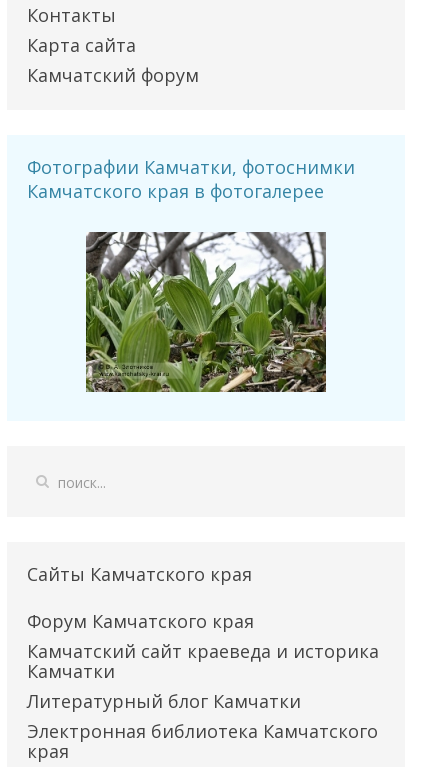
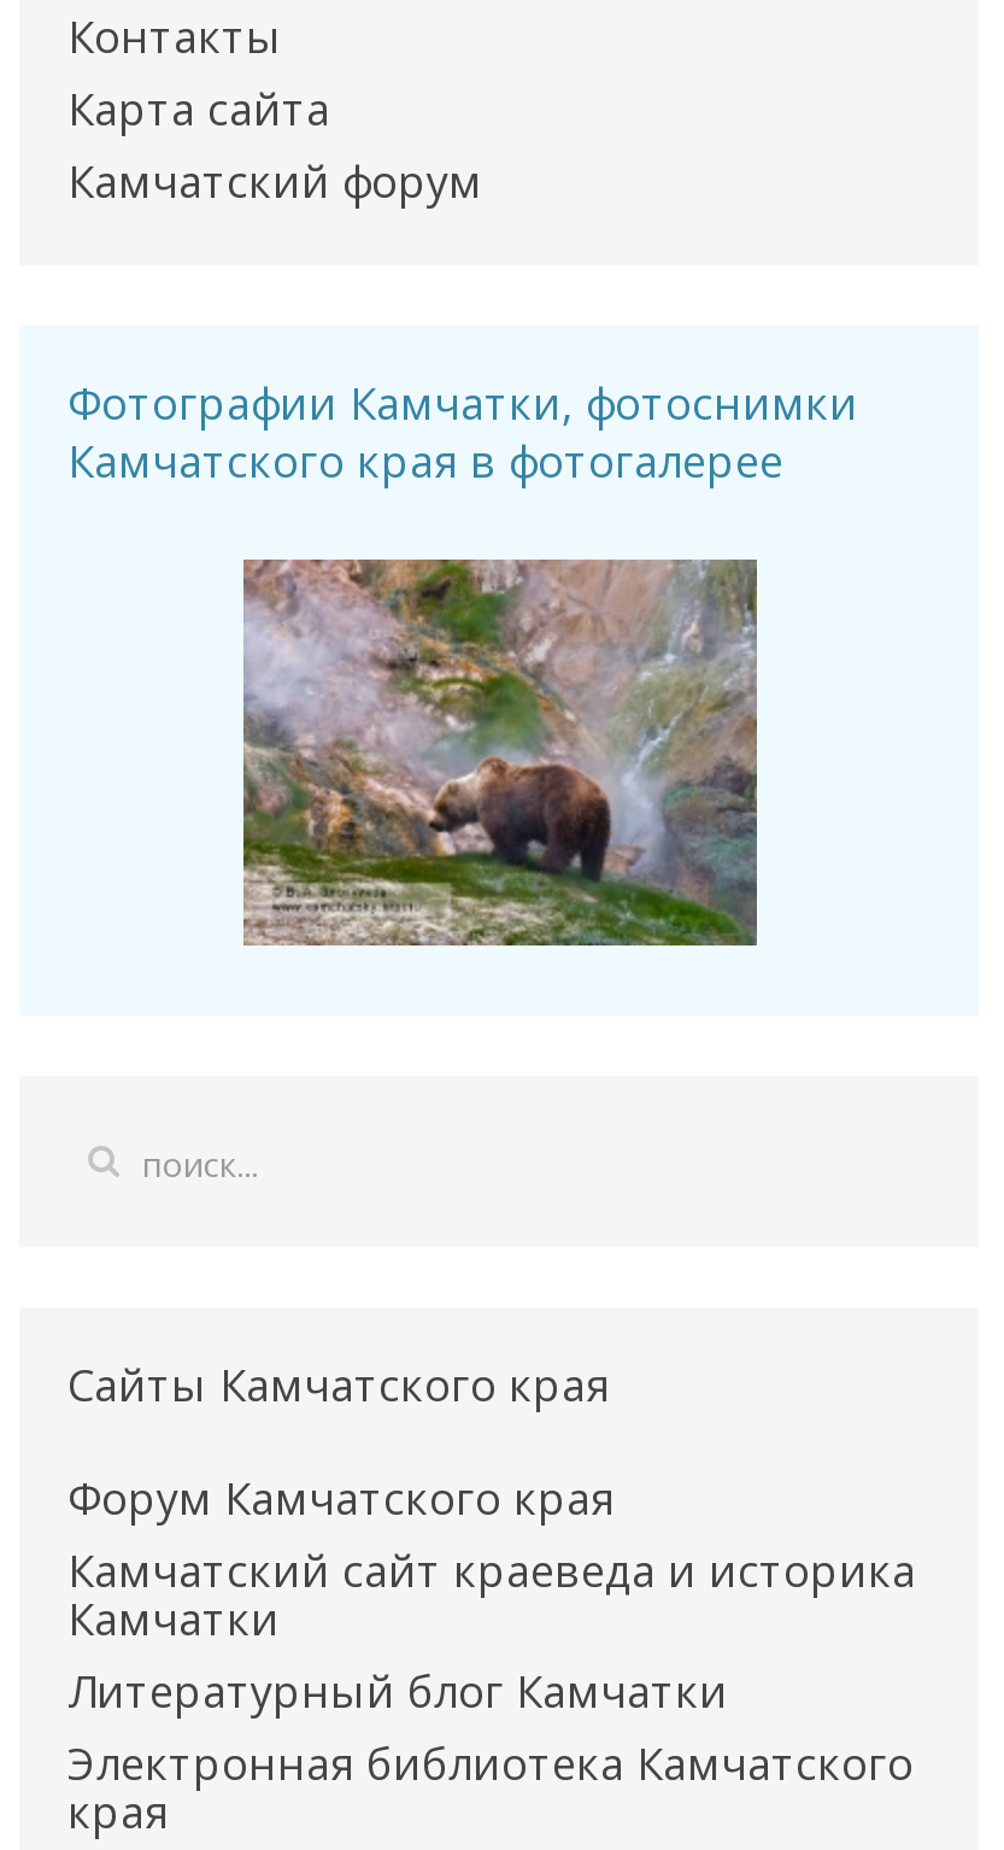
- [image]
+ [image]
